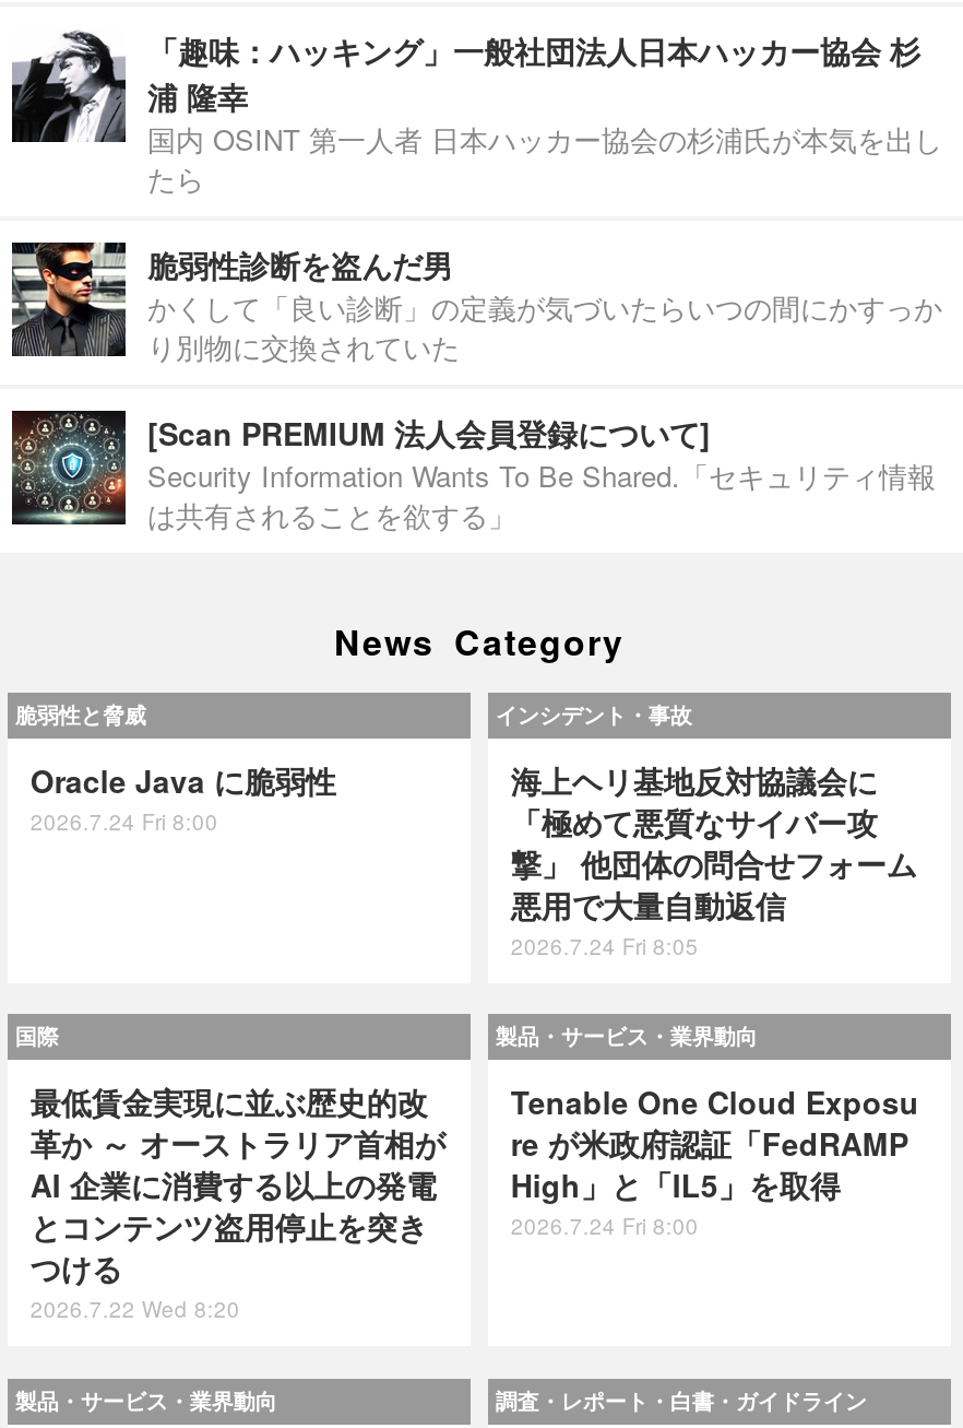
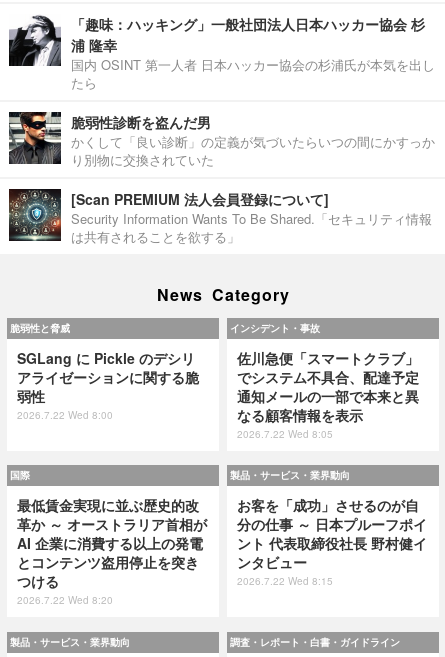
- Oracle Java に脆弱性
- 2026.7.24 Fri 8:00
+ SGLang に Pickle のデシリ
+ アライゼーションに関する脆
+ 弱性
+ 2026.7.22 Wed 8:00

- 海上ヘリ基地反対協議会に
- 「極めて悪質なサイバー攻
- 撃」 他団体の問合せフォーム
- 悪用で大量自動返信
- 2026.7.24 Fri 8:05
+ 佐川急便「スマートクラブ」
+ でシステム不具合、配達予定
+ 通知メールの一部で本来と異
+ なる顧客情報を表示
+ 2026.7.22 Wed 8:05

- Tenable One Cloud Exposu
- re が米政府認証「FedRAMP
- High」と「IL5」を取得
- 2026.7.24 Fri 8:00
+ お客を「成功」させるのが自
+ 分の仕事 ～ 日本プルーフポイ
+ ント 代表取締役社長 野村健イ
+ ンタビュー
+ 2026.7.22 Wed 8:15
